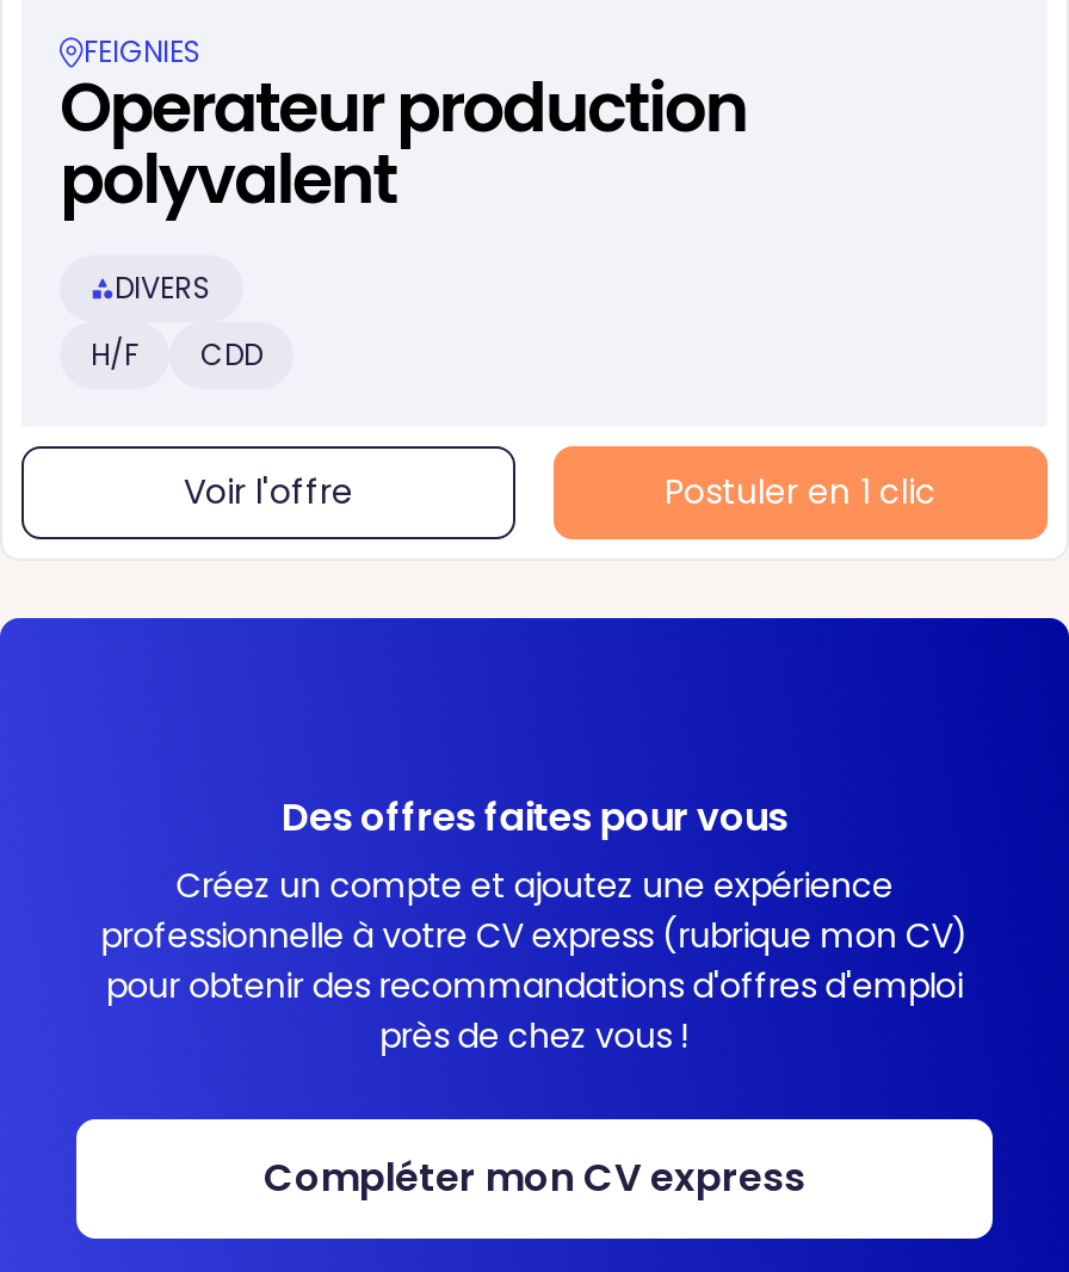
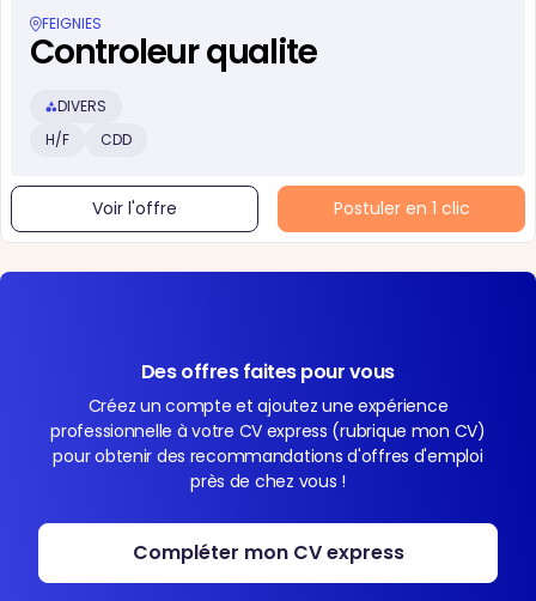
- Operateur production
- polyvalent
+ Controleur qualite
